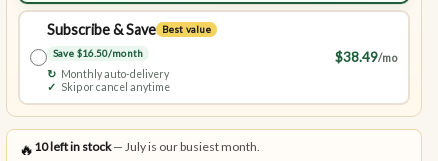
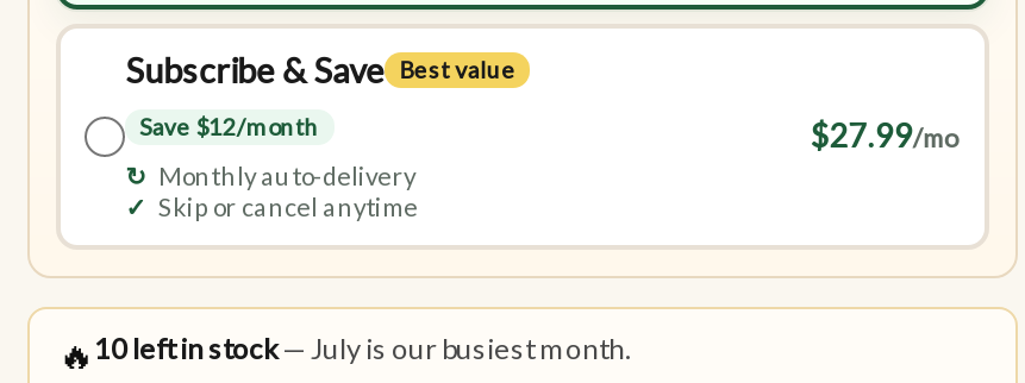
- Save $16.50/month
+ Save $12/month

- $38.49/mo
+ $27.99/mo
